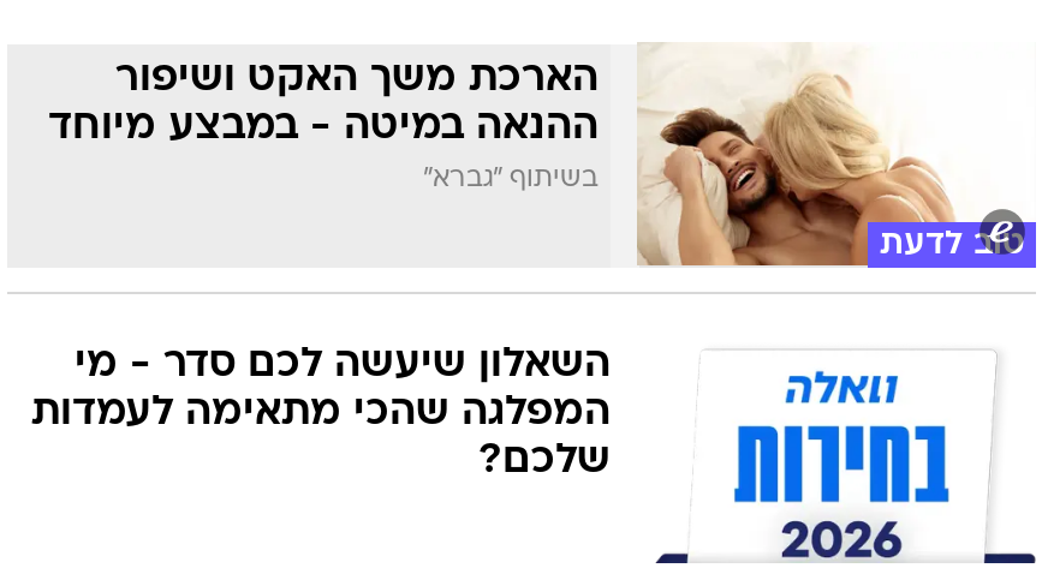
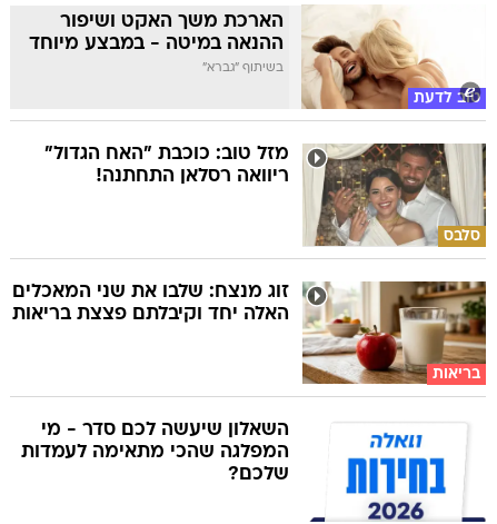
+ זוג מנצח: שלבו את שני המאכלים
+ האלה יחד וקיבלתם פצצת בריאות

+ מזל טוב: כוכבת "האח הגדול"
+ ריוואה רסלאן התחתנה!

+ [image]
+ סלבס

+ [image]
+ בריאות
